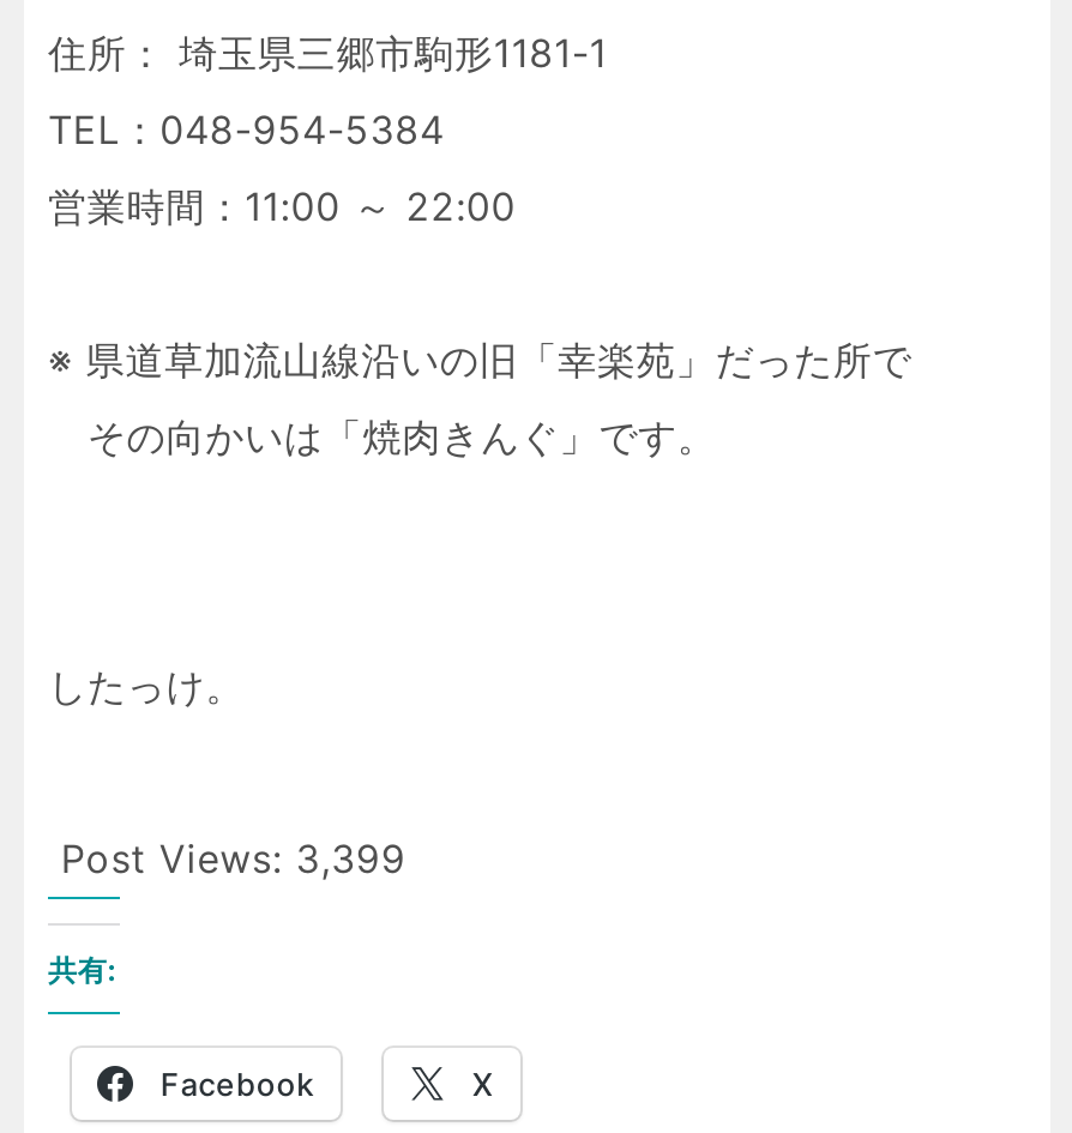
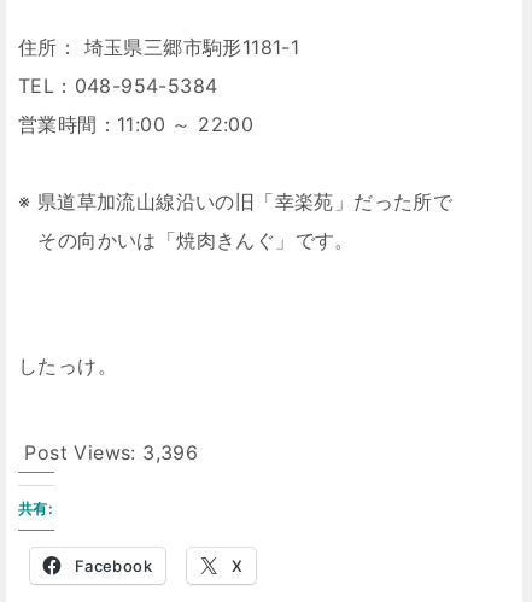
- Post Views: 3,399
+ Post Views: 3,396
